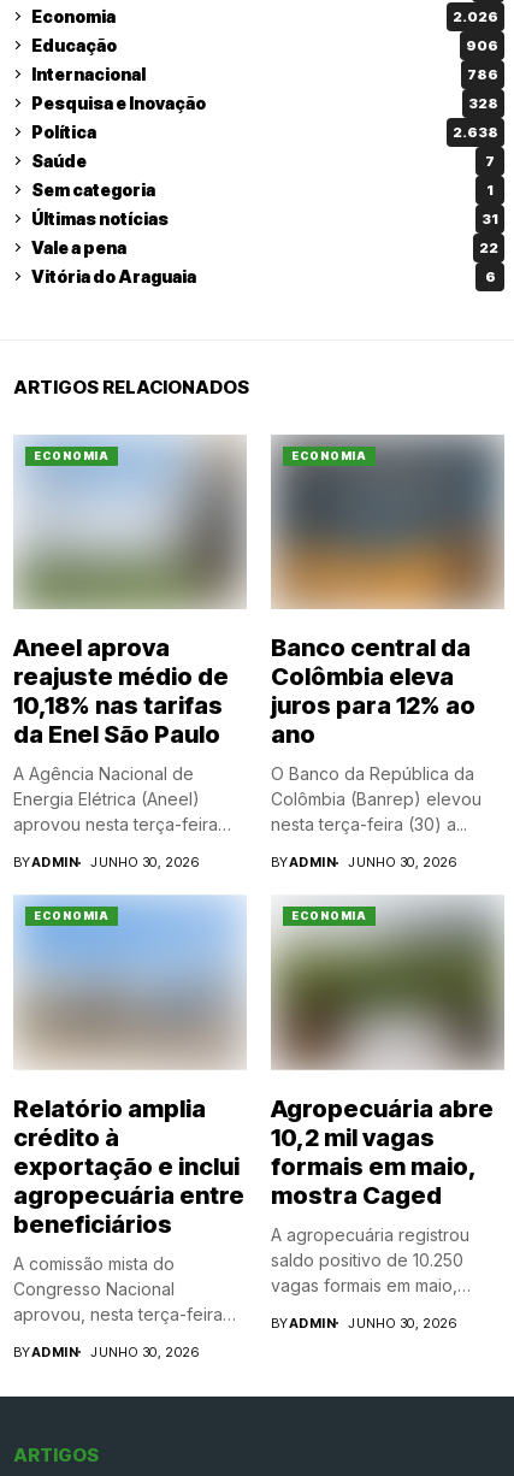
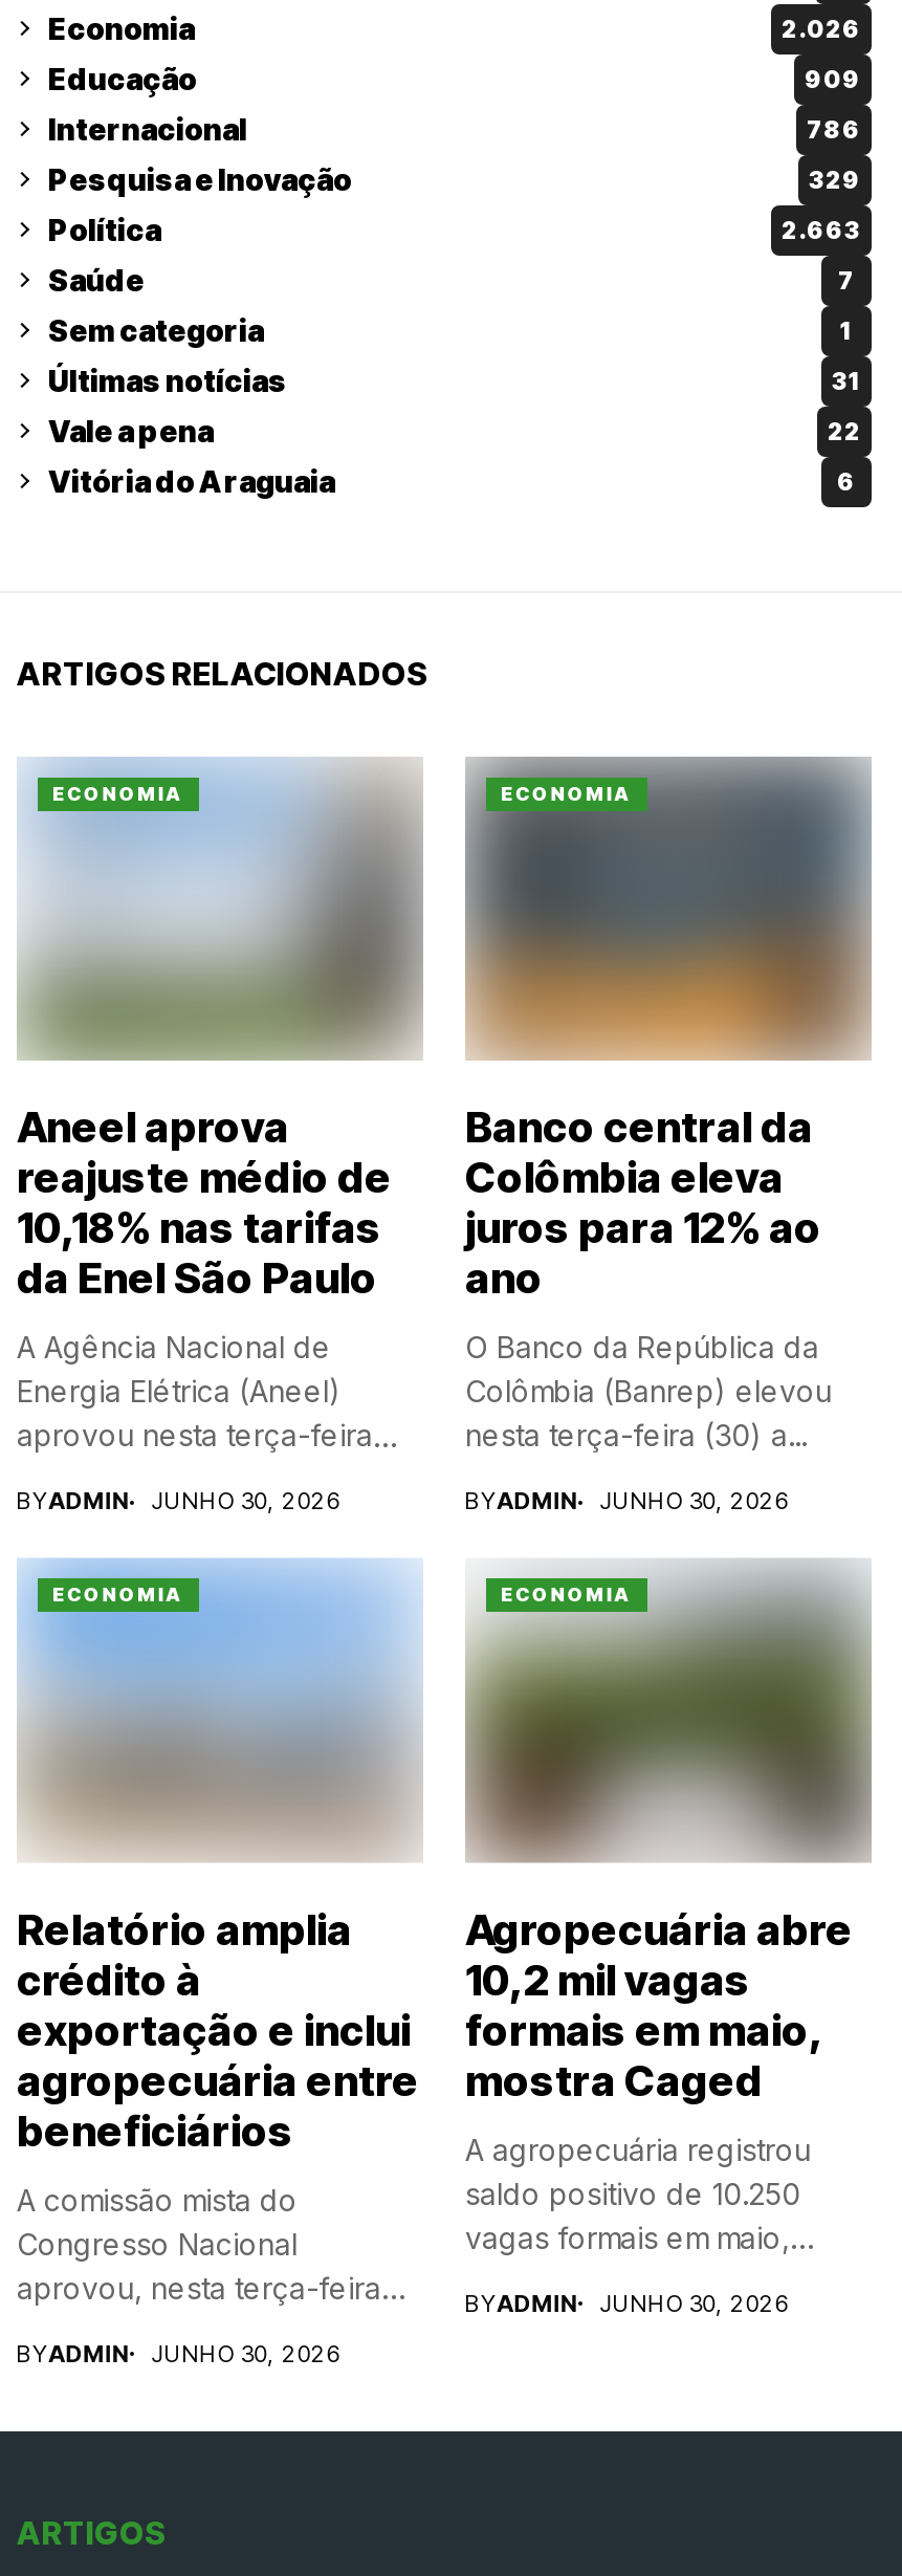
- 906
+ 909

- 328
+ 329

- 2.638
+ 2.663
